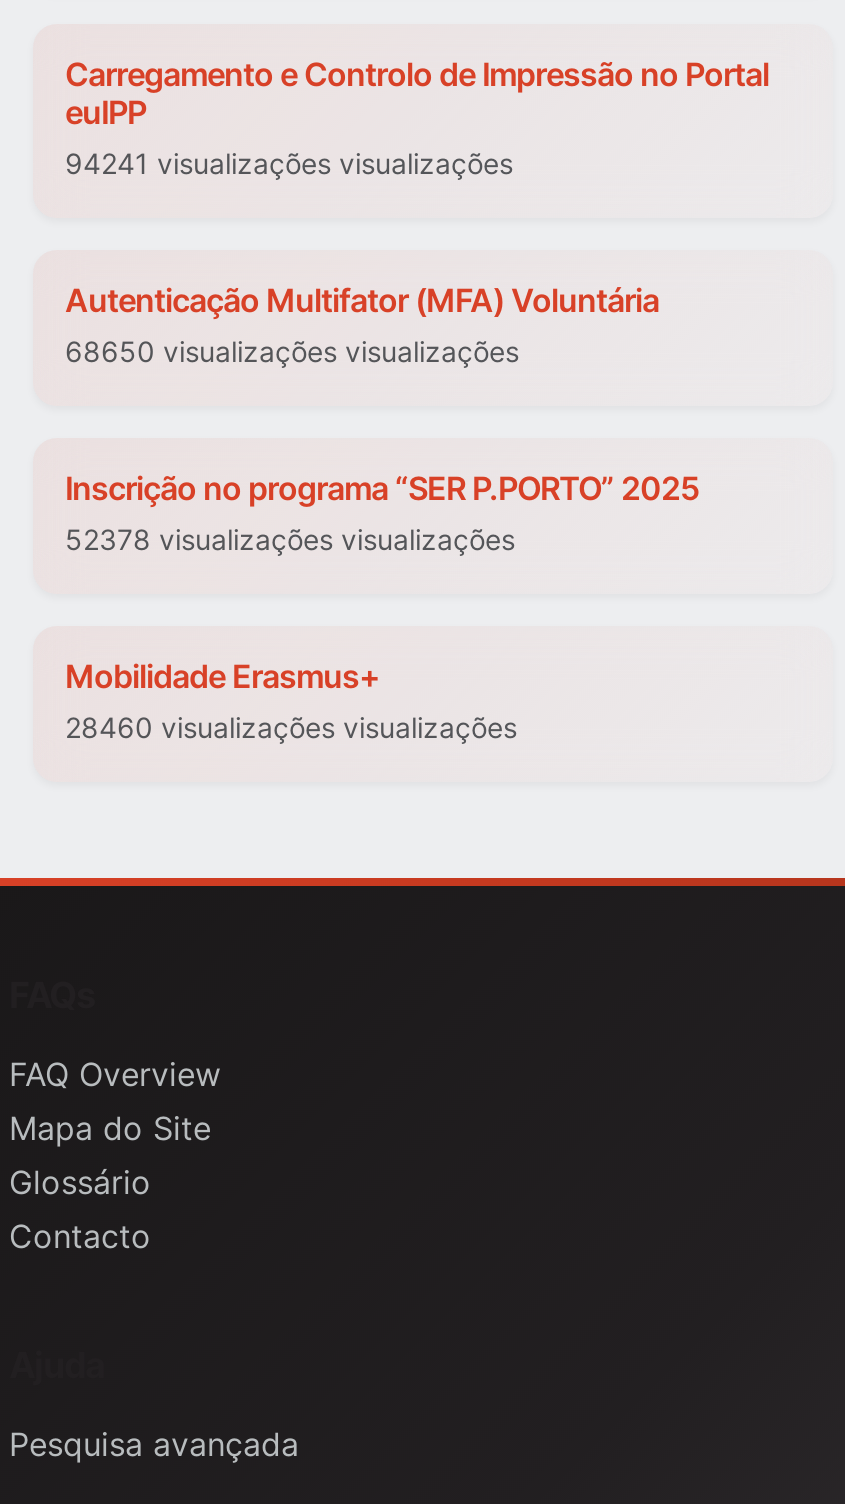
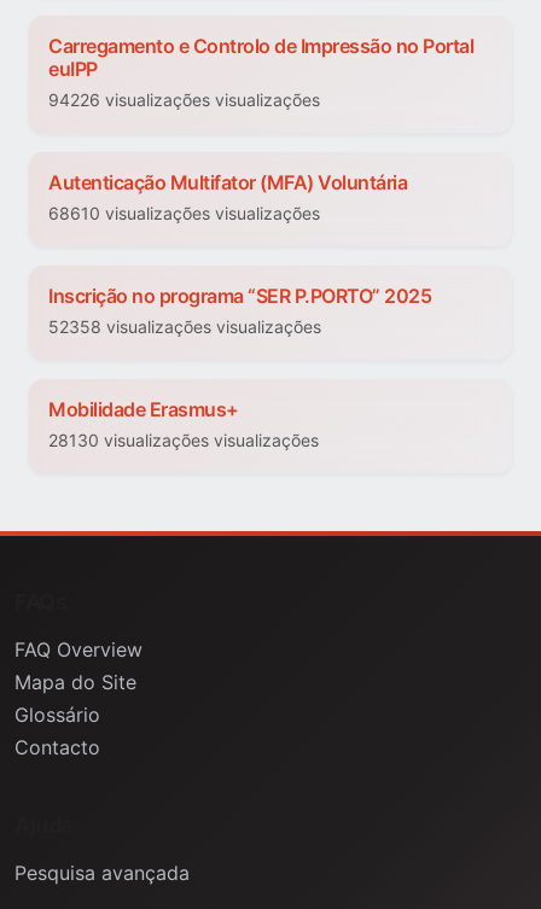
- 94241 visualizações visualizações
+ 94226 visualizações visualizações

- 68650 visualizações visualizações
+ 68610 visualizações visualizações

- 52378 visualizações visualizações
+ 52358 visualizações visualizações

- 28460 visualizações visualizações
+ 28130 visualizações visualizações
